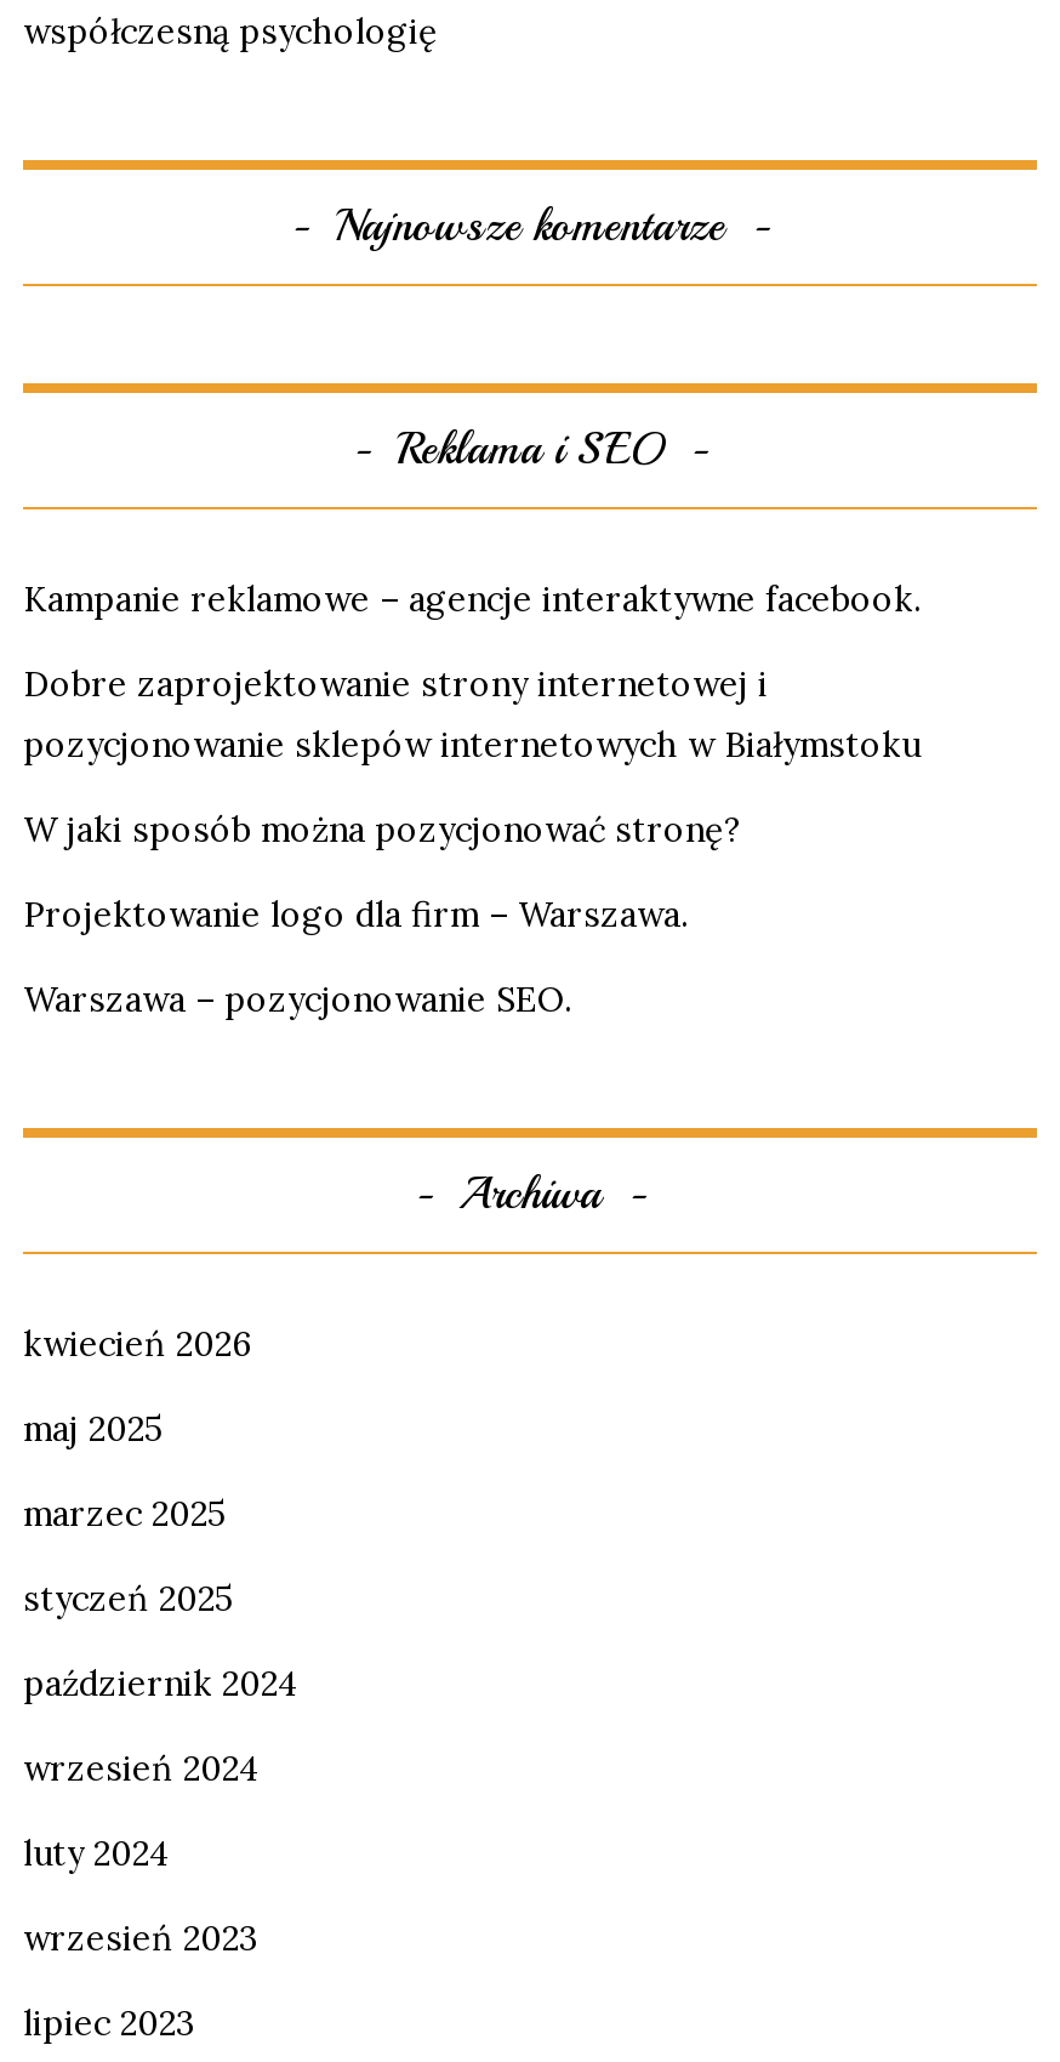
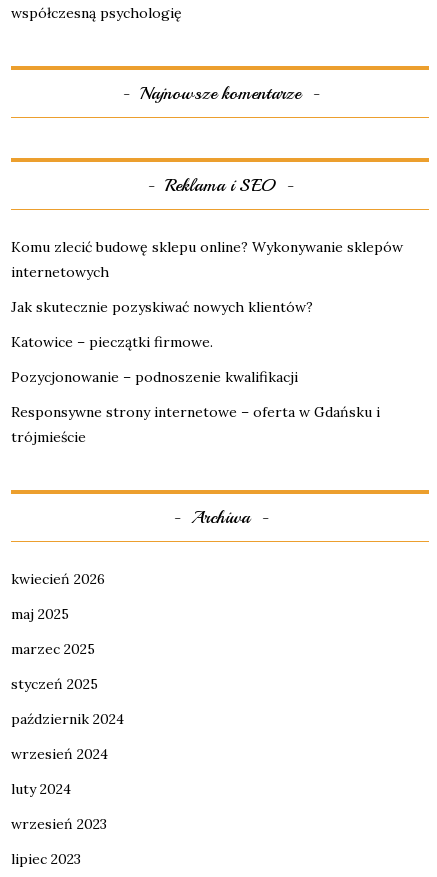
- Kampanie reklamowe – agencje interaktywne facebook.
+ Komu zlecić budowę sklepu online? Wykonywanie sklepów
+ internetowych

- Dobre zaprojektowanie strony internetowej i
- pozycjonowanie sklepów internetowych w Białymstoku
+ Jak skutecznie pozyskiwać nowych klientów?

- W jaki sposób można pozycjonować stronę?
+ Katowice – pieczątki firmowe.

- Projektowanie logo dla firm – Warszawa.
+ Pozycjonowanie – podnoszenie kwalifikacji

- Warszawa – pozycjonowanie SEO.
+ Responsywne strony internetowe – oferta w Gdańsku i
+ trójmieście
